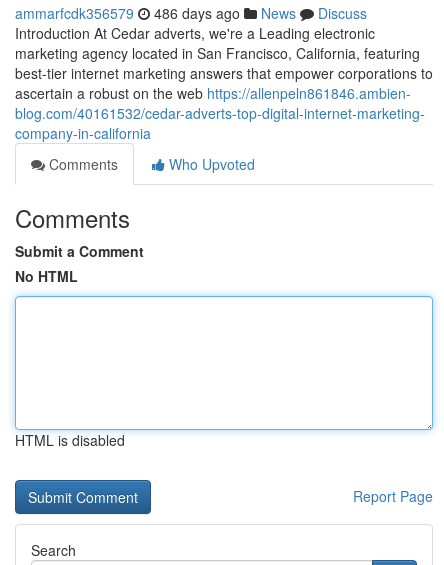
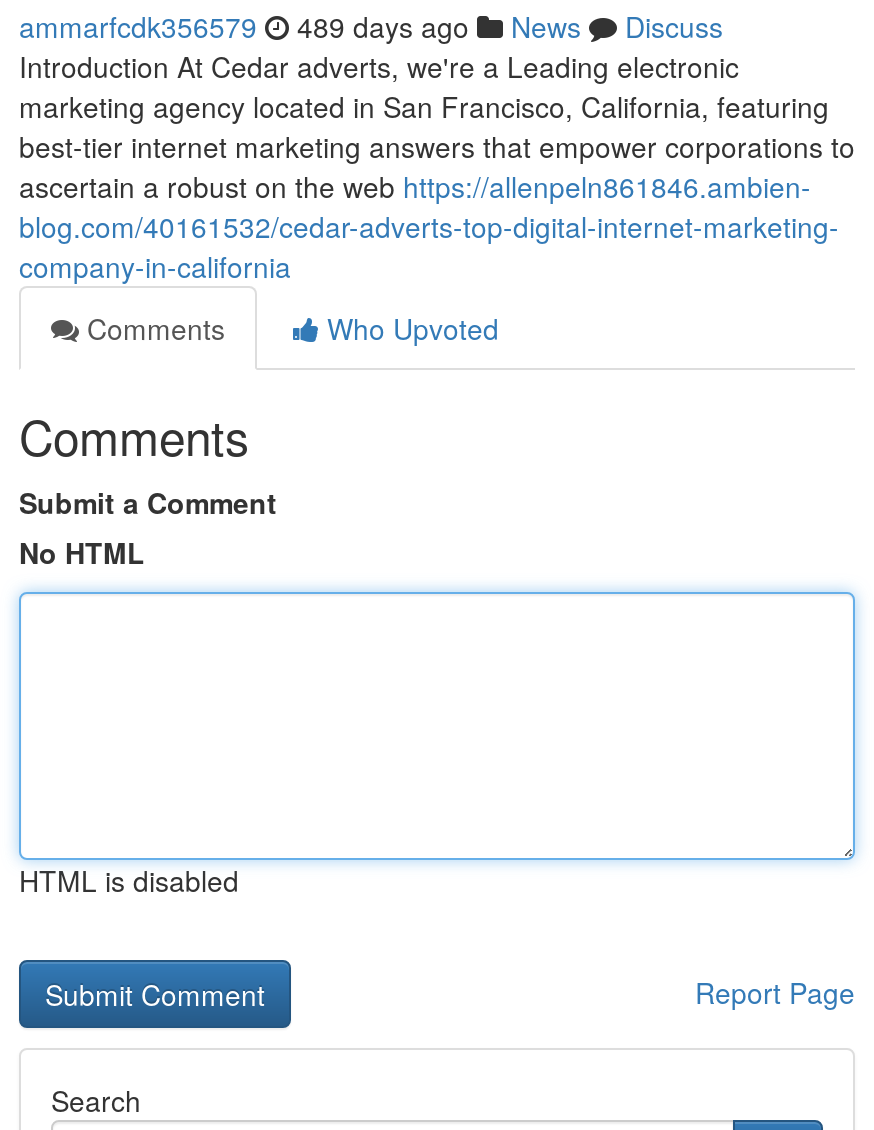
- ammarfcdk356579 486 days ago News Discuss
+ ammarfcdk356579 489 days ago News Discuss
